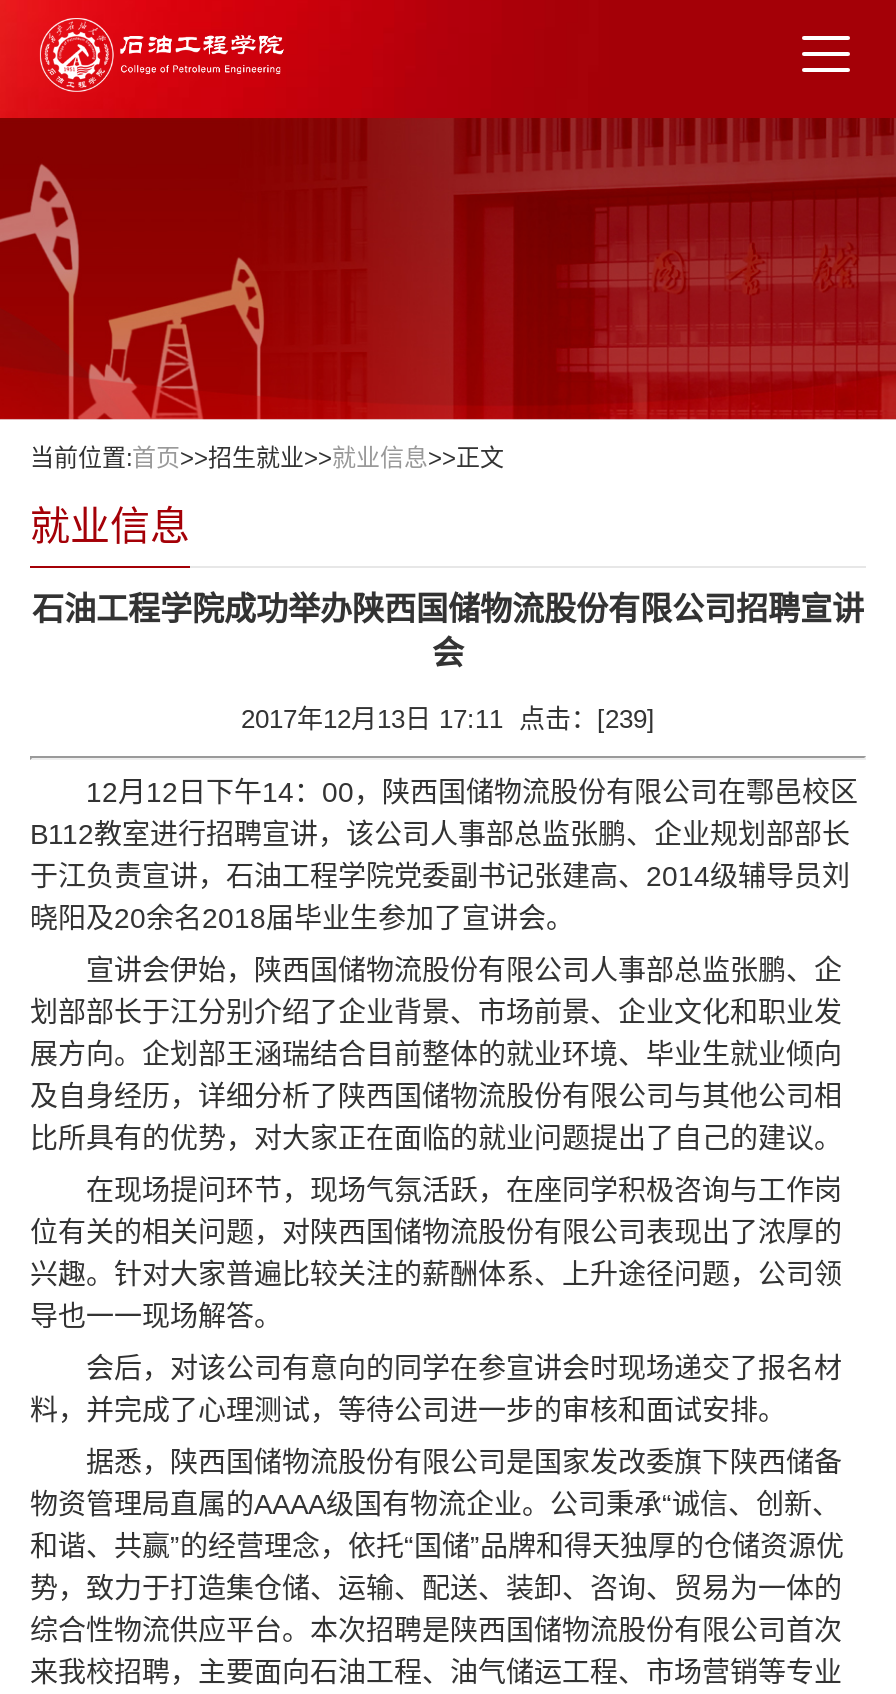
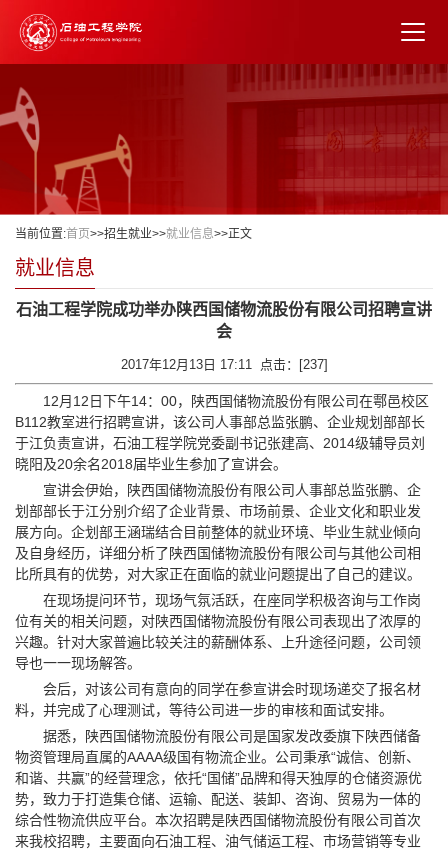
- 2017年12月13日 17:11 点击：[239]
+ 2017年12月13日 17:11 点击：[237]
